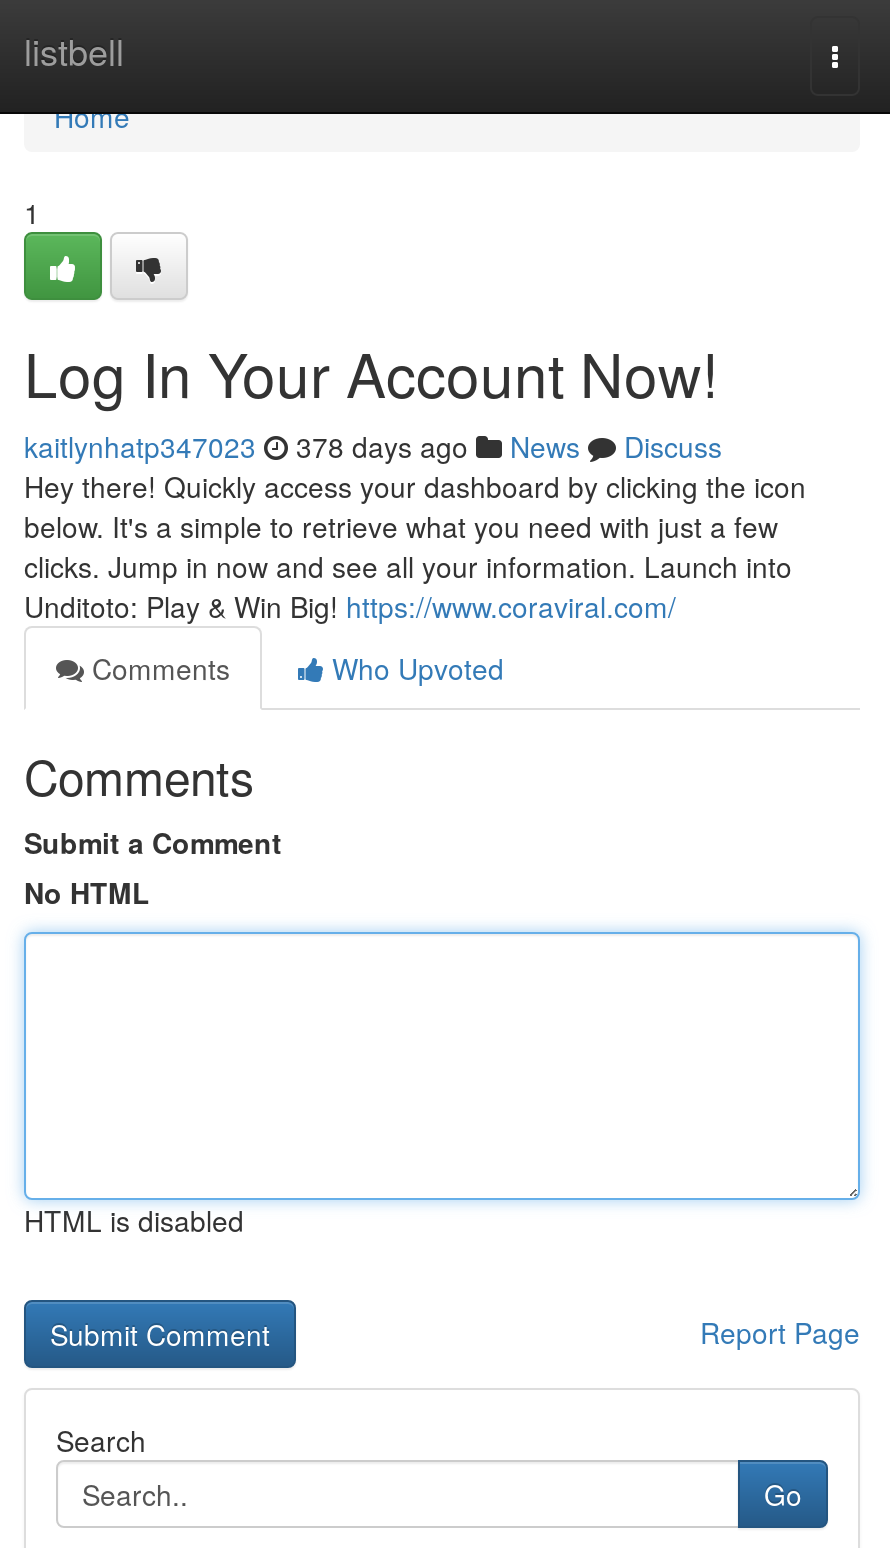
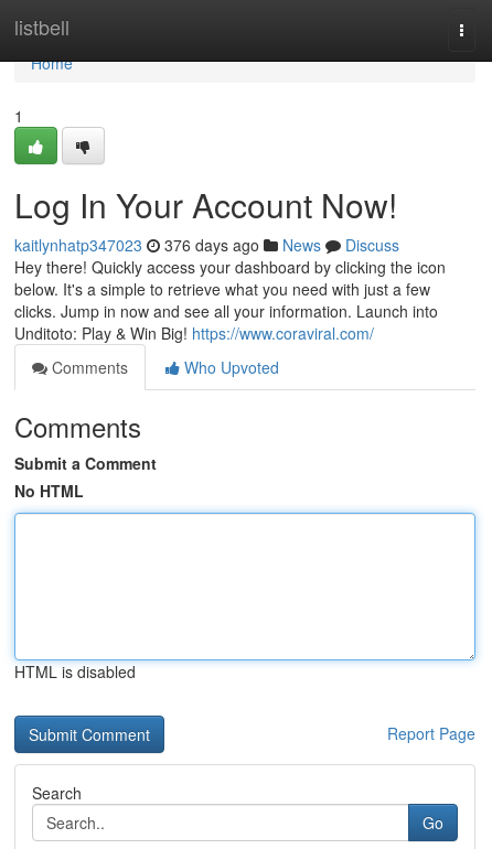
- kaitlynhatp347023 378 days ago News Discuss
+ kaitlynhatp347023 376 days ago News Discuss
